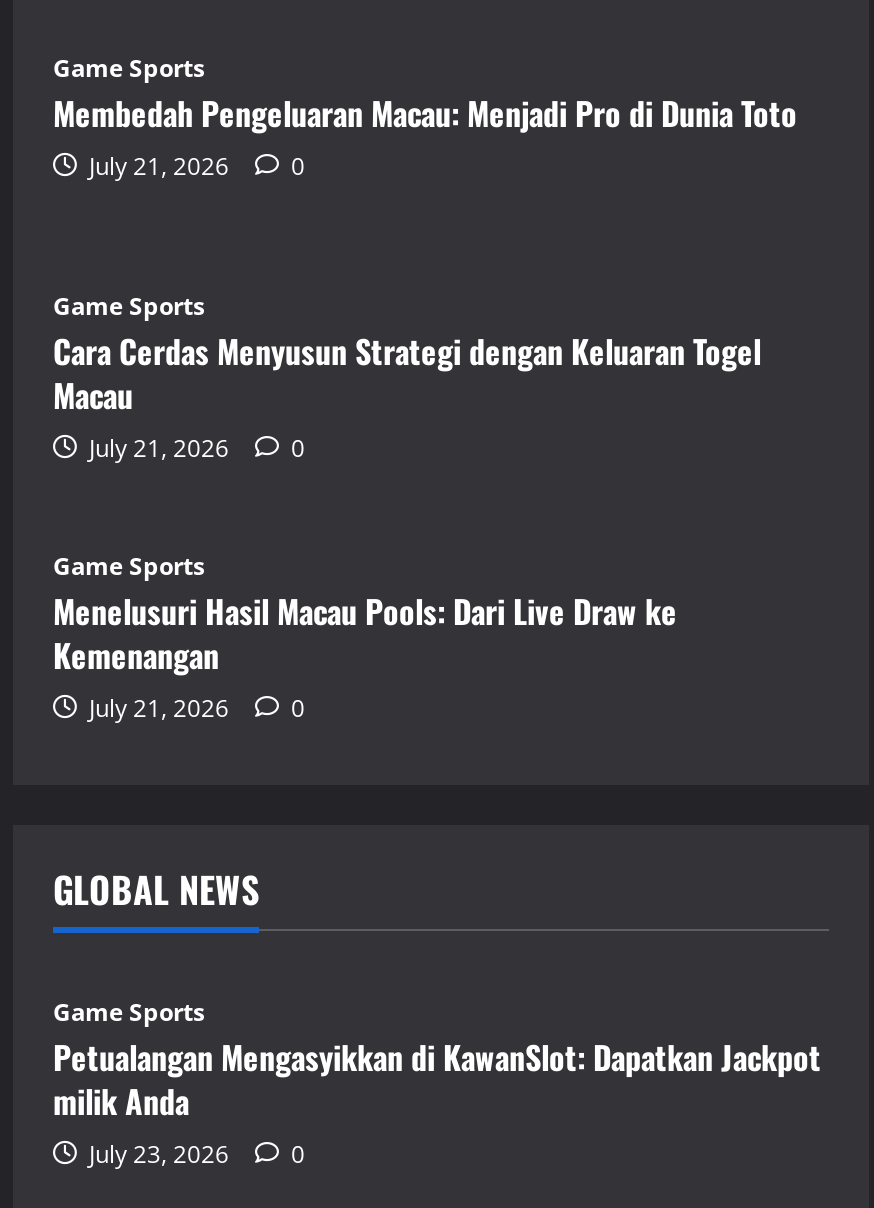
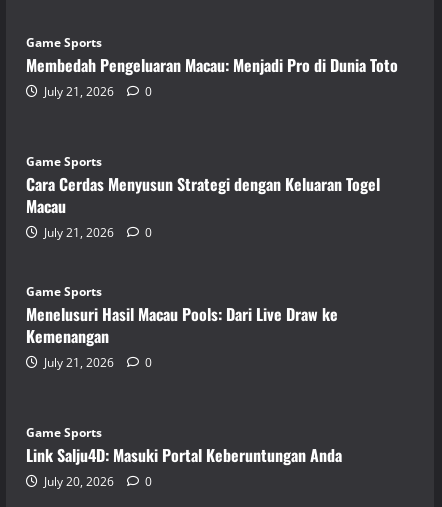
- GLOBAL NEWS

- Petualangan Mengasyikkan di KawanSlot: Dapatkan Jackpot
- milik Anda
- July 23, 2026
+ Link Salju4D: Masuki Portal Keberuntungan Anda
+ July 20, 2026
